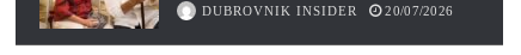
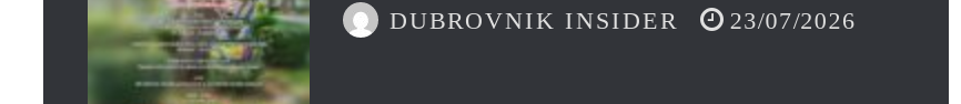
- DUBROVNIK INSIDER 20/07/2026
+ DUBROVNIK INSIDER 23/07/2026
